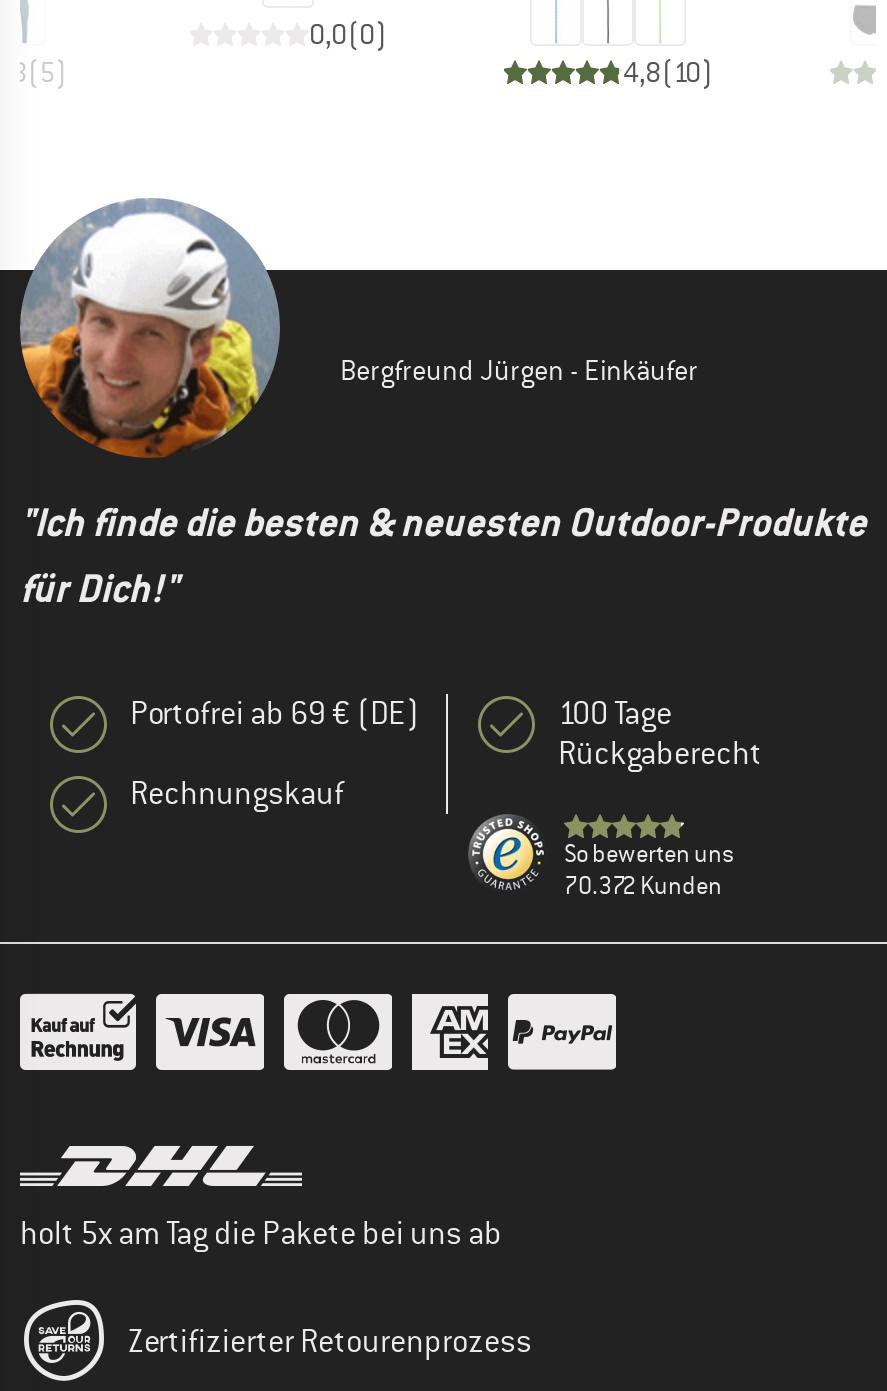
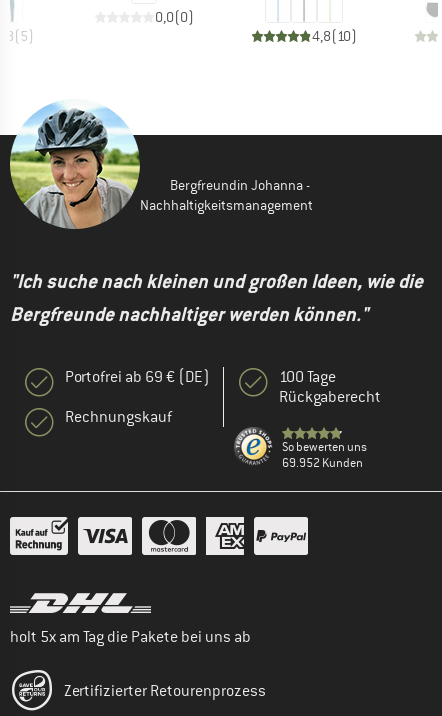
- [image]
- Bergfreund Jürgen - Einkäufer
+ [image]
+ Bergfreundin Johanna -
+ Nachhaltigkeitsmanagement

- "Ich finde die besten & neuesten Outdoor-Produkte
- für Dich!"
+ "Ich suche nach kleinen und großen Ideen, wie die
+ Bergfreunde nachhaltiger werden können."

- 70.372 Kunden
+ 69.952 Kunden
